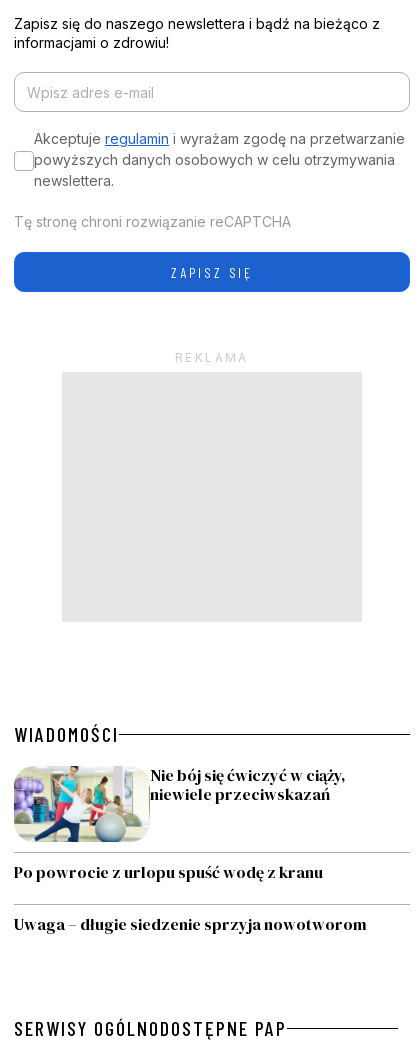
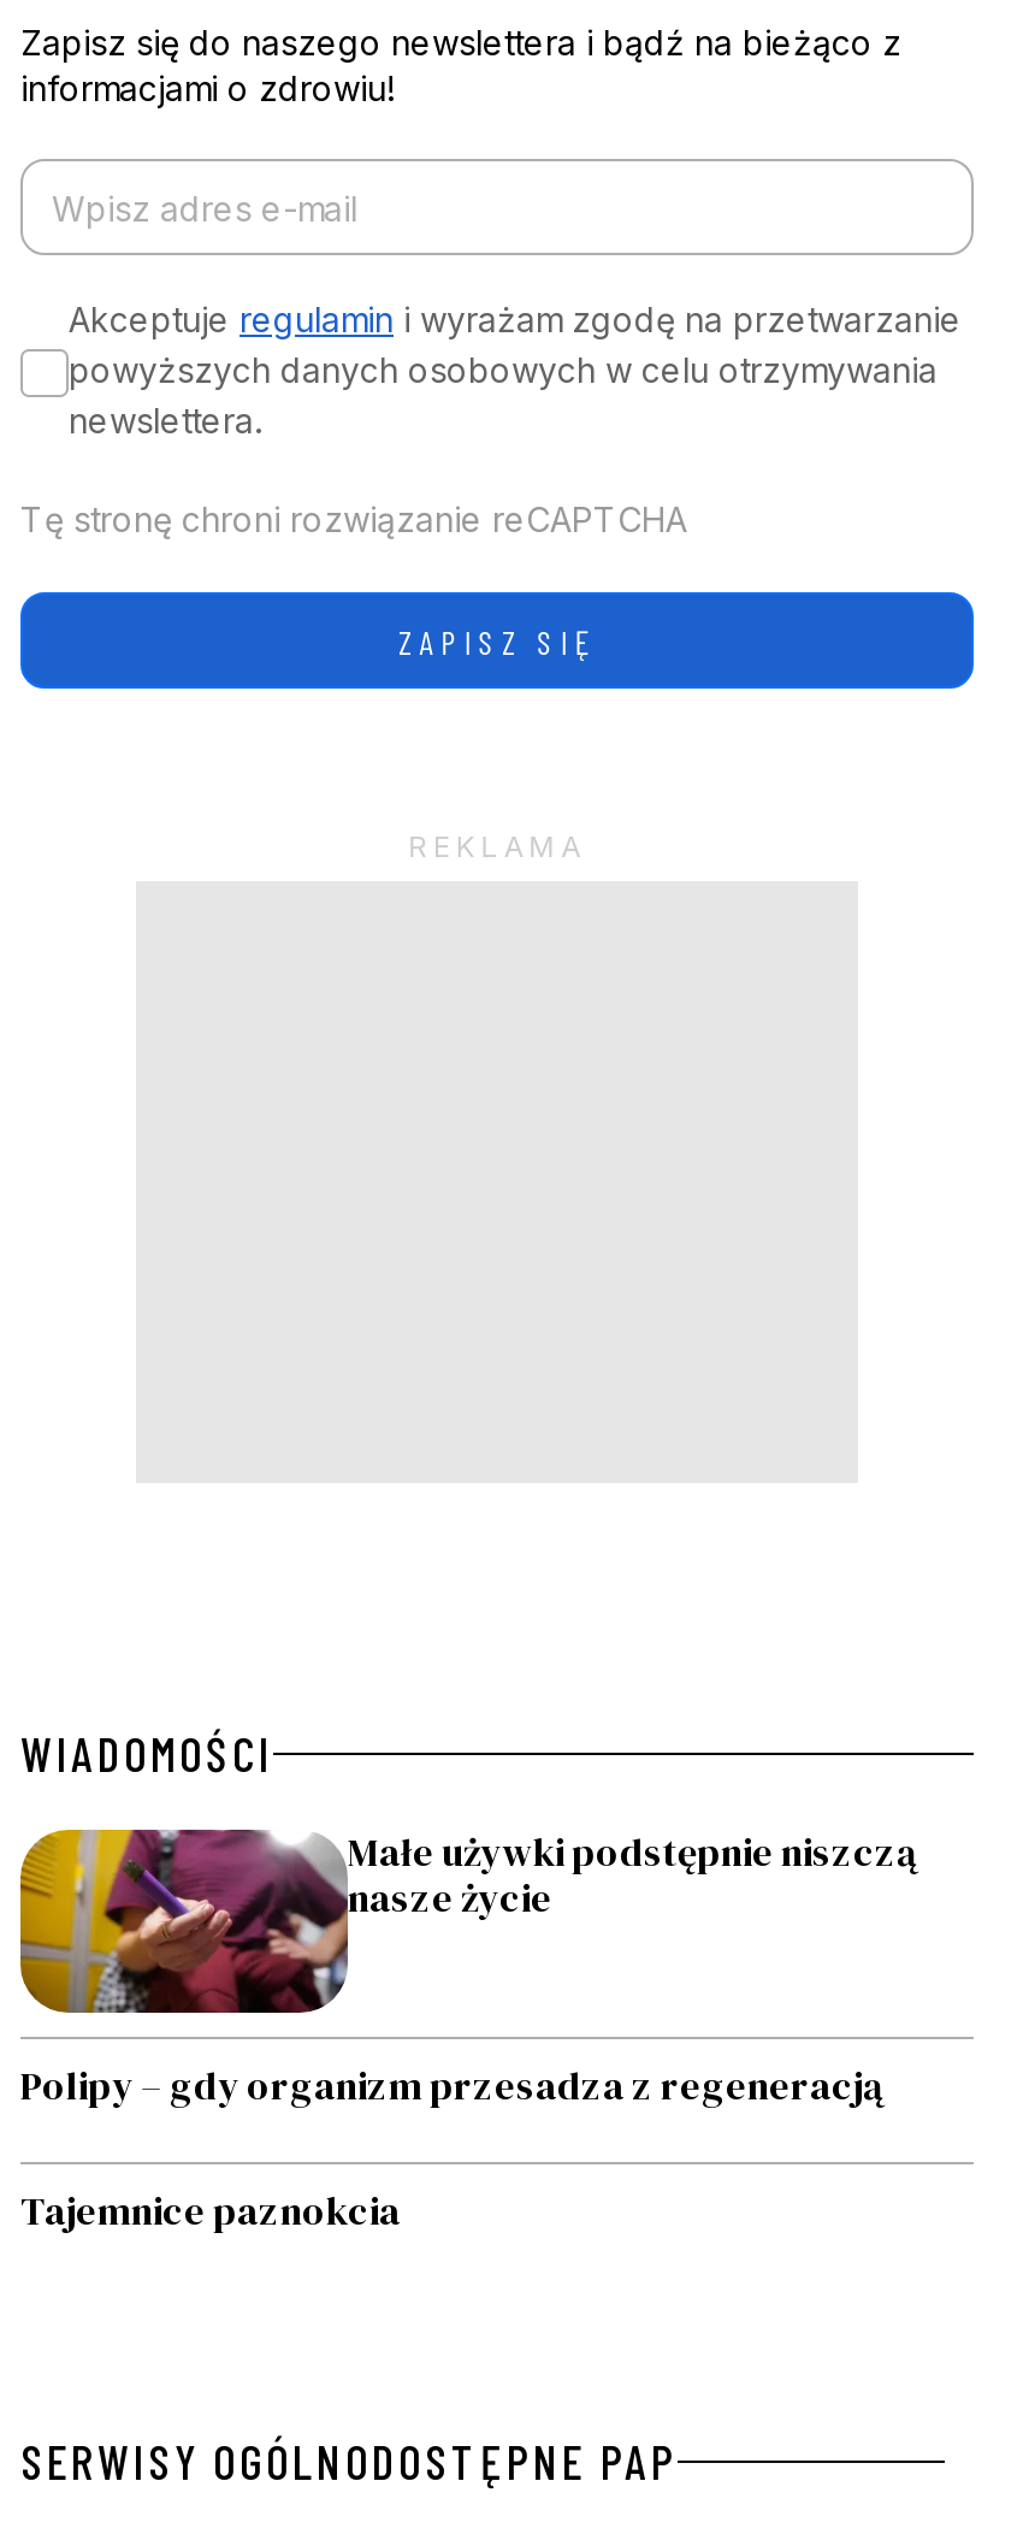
- [image]
- Nie bój się ćwiczyć w ciąży,
- niewiele przeciwskazań
+ [image]
+ Małe używki podstępnie niszczą
+ nasze życie

- Po powrocie z urlopu spuść wodę z kranu
+ Polipy – gdy organizm przesadza z regeneracją

- Uwaga – długie siedzenie sprzyja nowotworom
+ Tajemnice paznokcia
